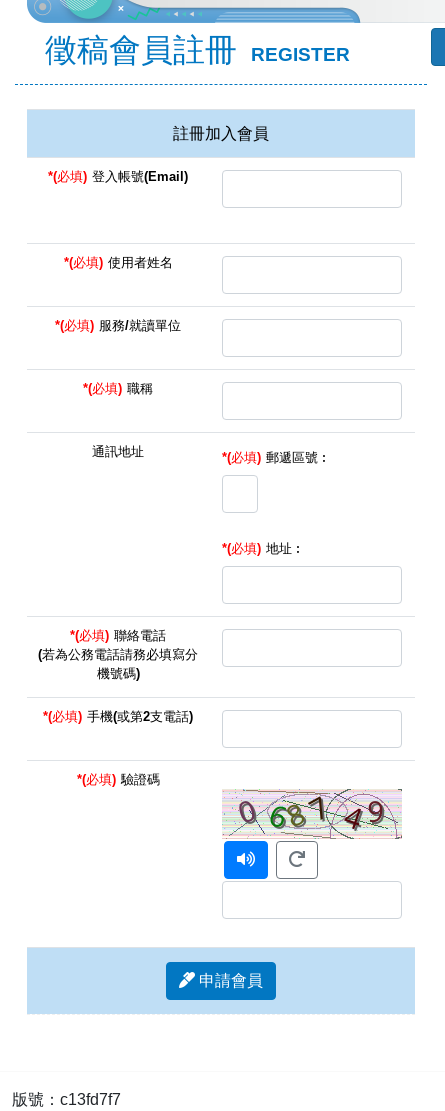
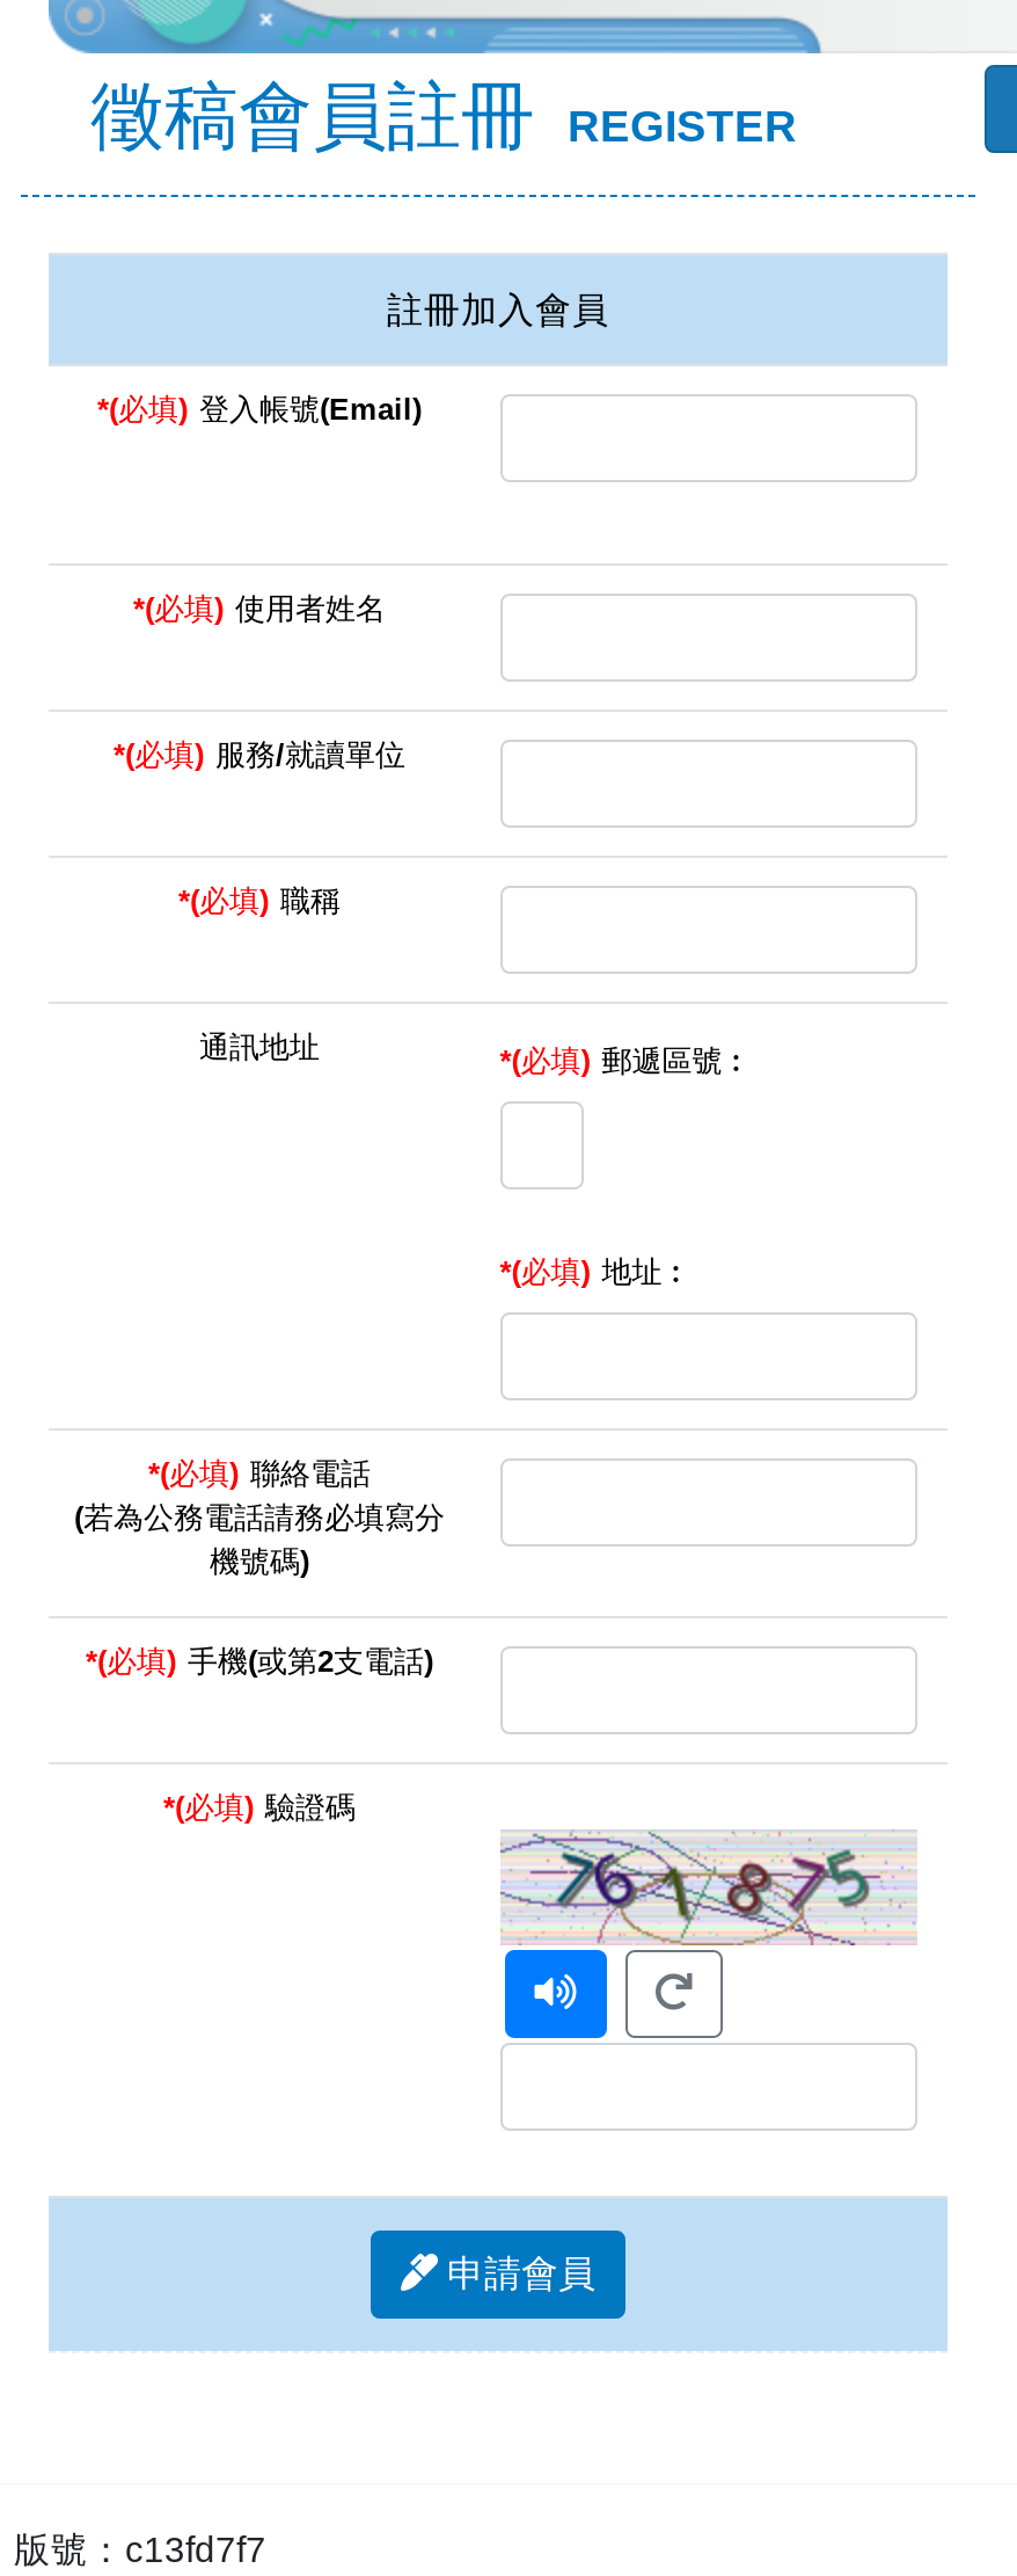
- [image]
+ [image]
